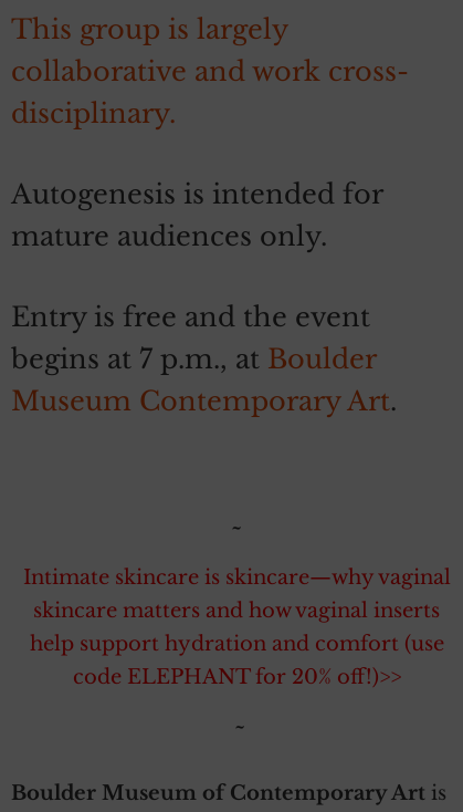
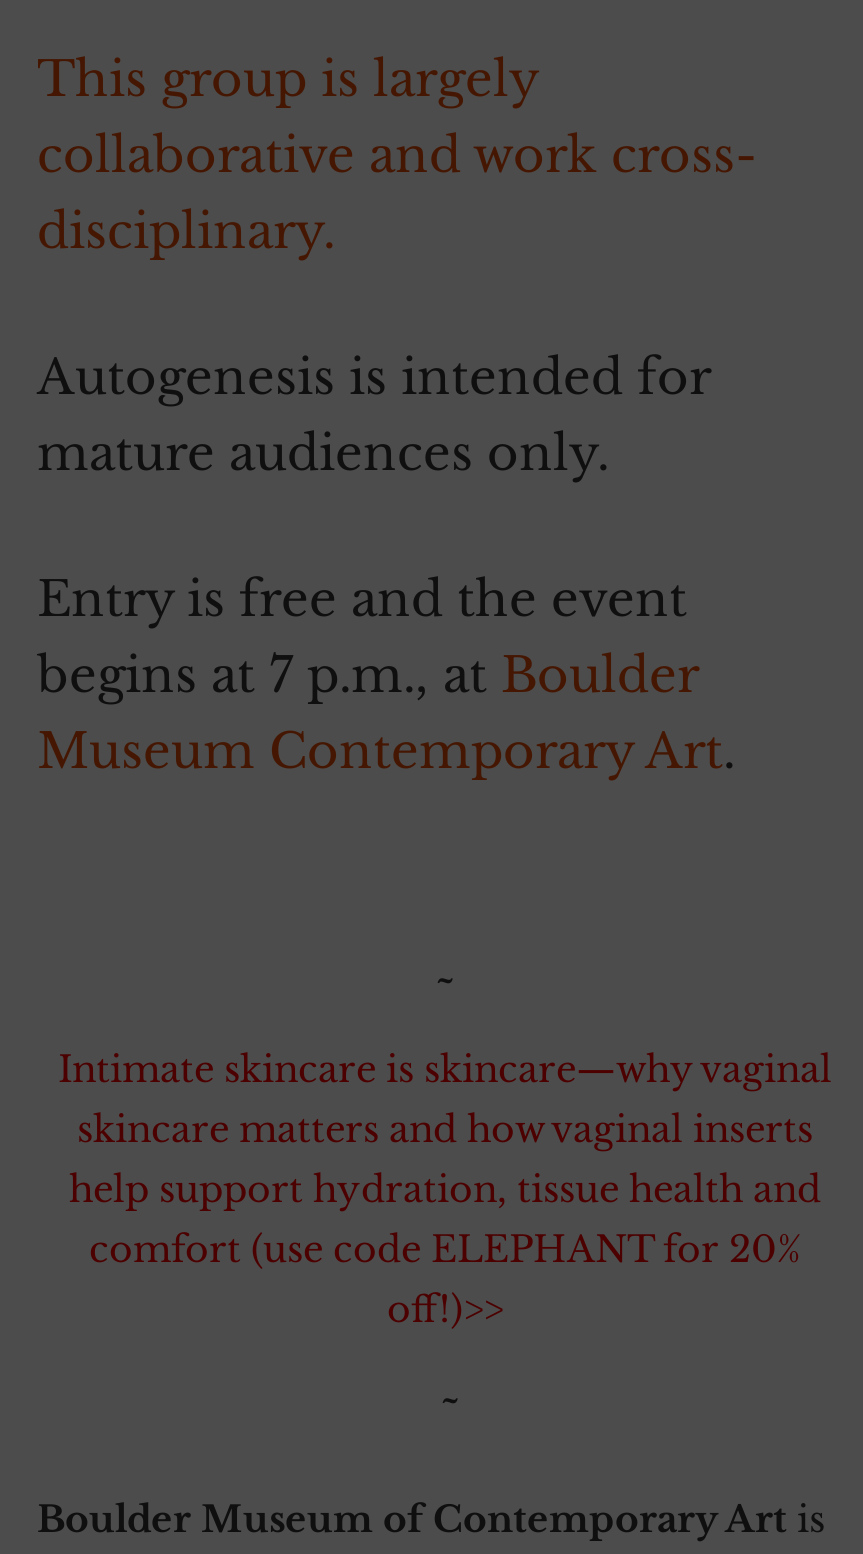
- help support hydration and comfort (use
- code ELEPHANT for 20% off!)>>
+ help support hydration, tissue health and
+ comfort (use code ELEPHANT for 20%
+ off!)>>
